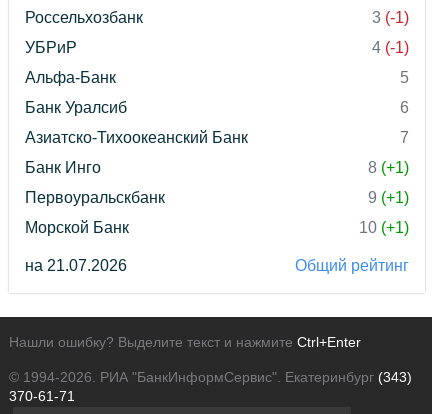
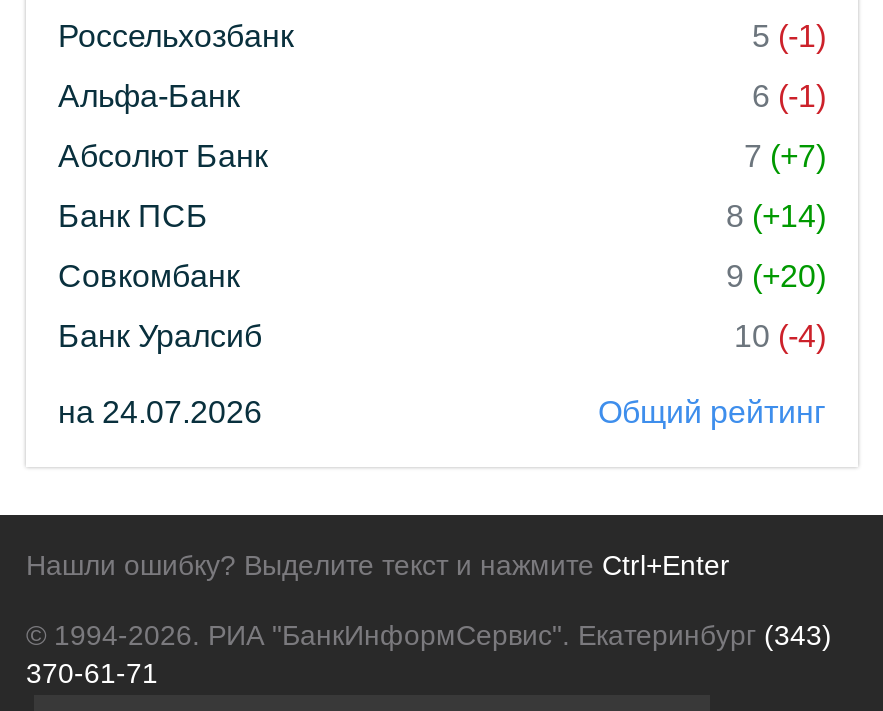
- 3 (-1)
- УБРиР
- 4 (-1)
+ 5 (-1)

- 5
+ 6 (-1)
+ Абсолют Банк
+ 7 (+7)
+ Банк ПСБ
+ 8 (+14)
+ Совкомбанк
+ 9 (+20)

- 6
- Азиатско-Тихоокеанский Банк
- 7
- Банк Инго
- 8 (+1)
- Первоуральскбанк
- 9 (+1)
- Морской Банк
- 10 (+1)
- на 21.07.2026
+ 10 (-4)
+ на 24.07.2026

moved down: Банк Уралсиб
